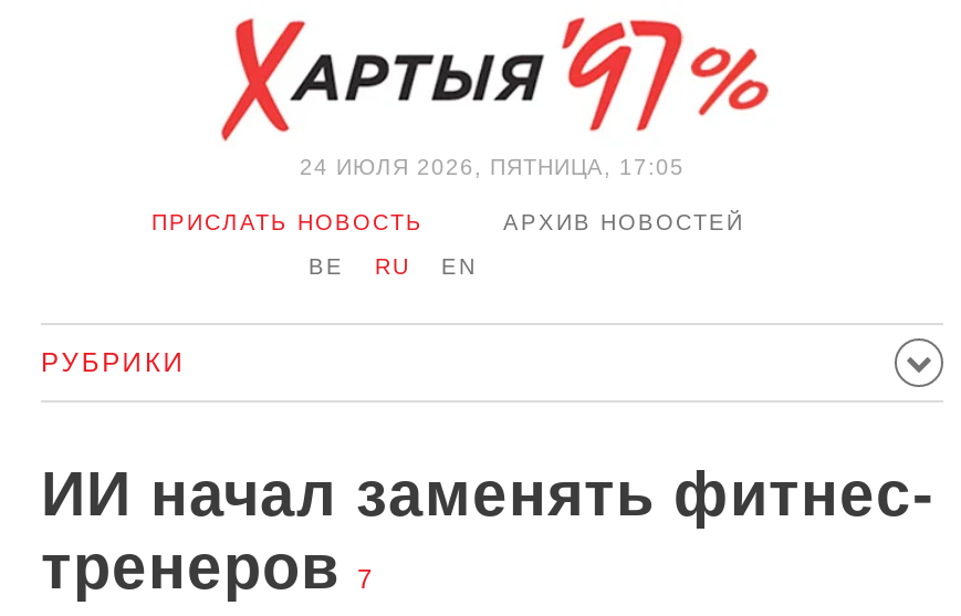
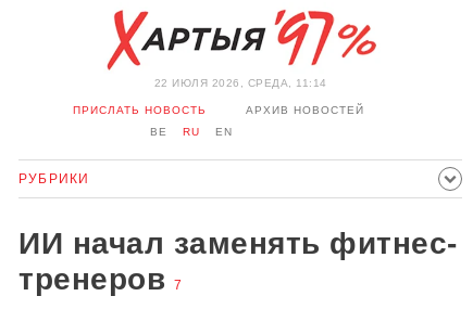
- 24 ИЮЛЯ 2026, ПЯТНИЦА, 17:05
+ 22 ИЮЛЯ 2026, СРЕДА, 11:14
